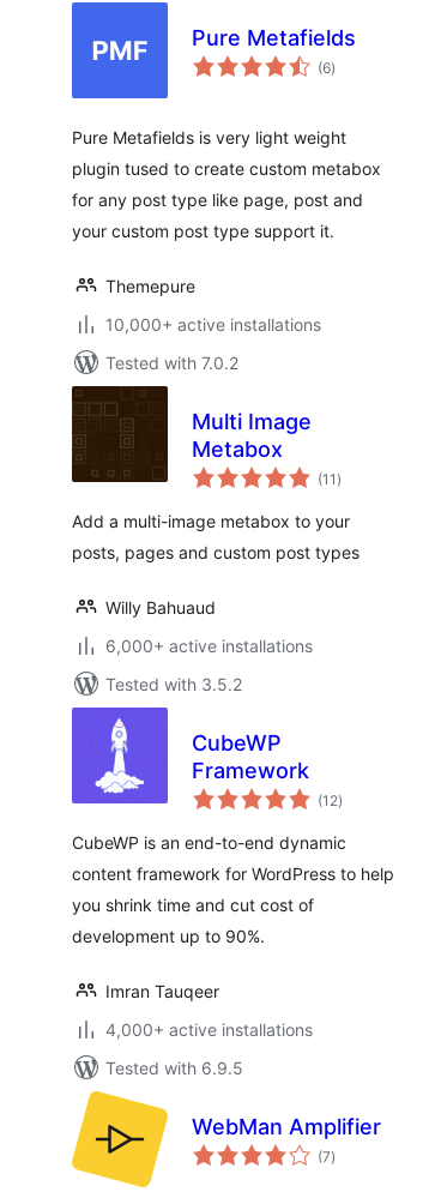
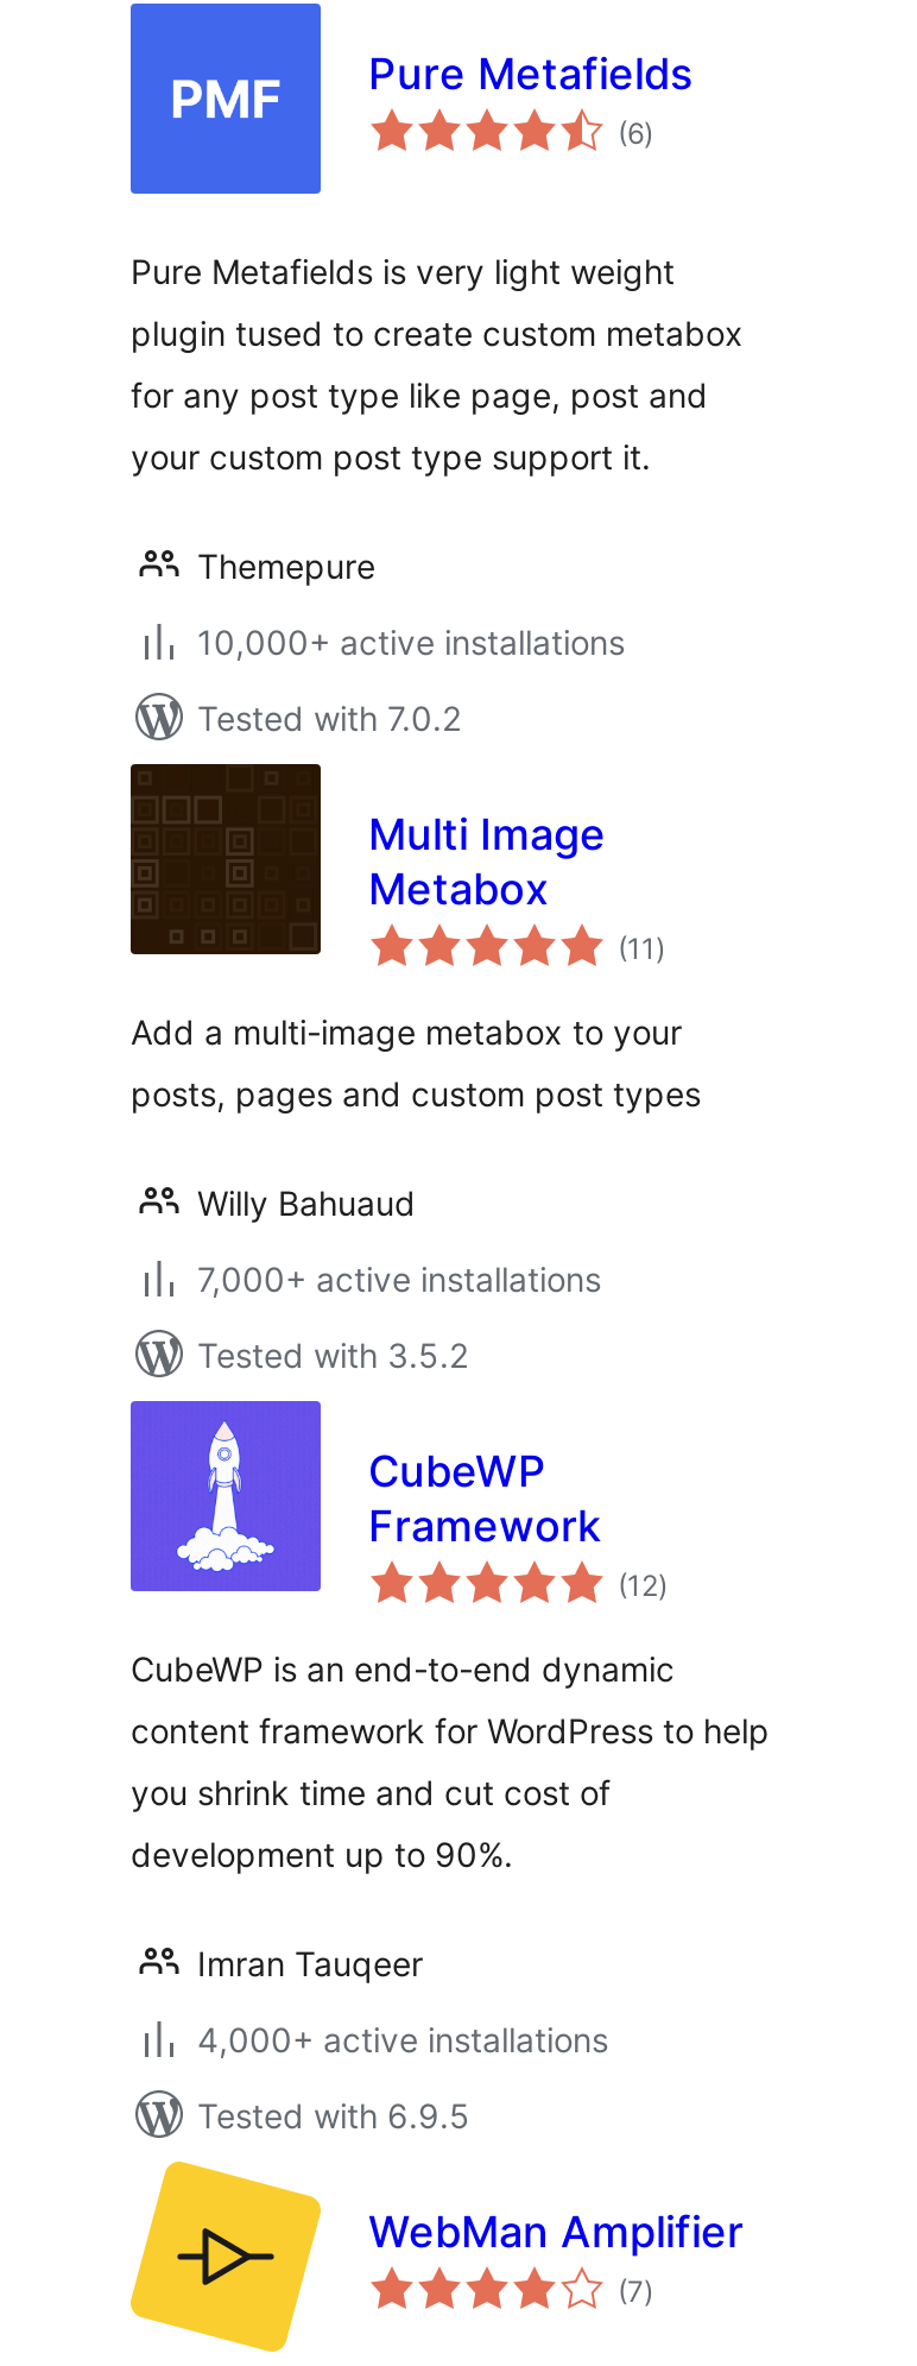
- 6,000+ active installations
+ 7,000+ active installations
